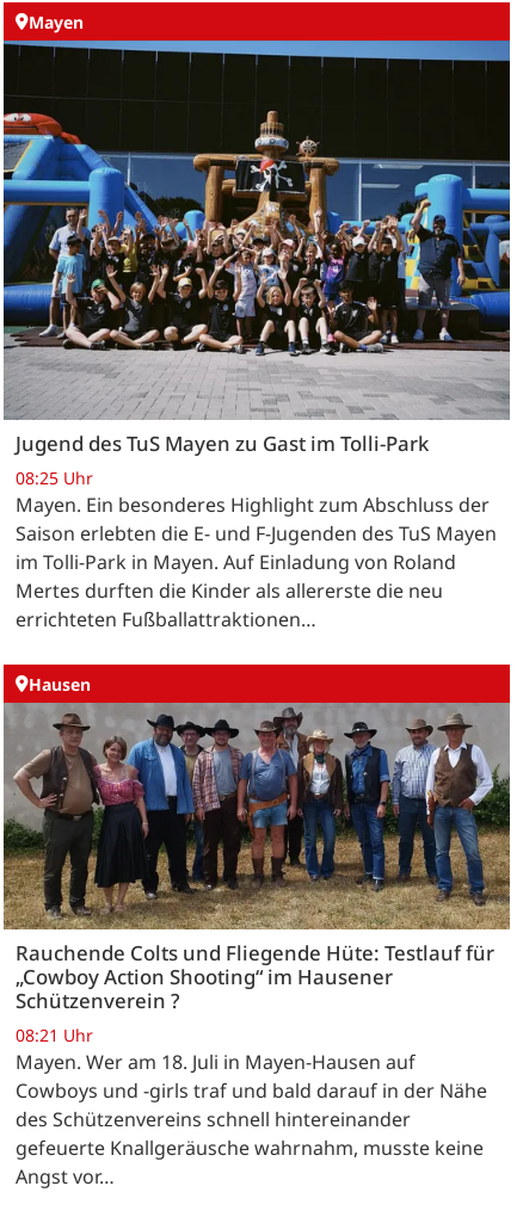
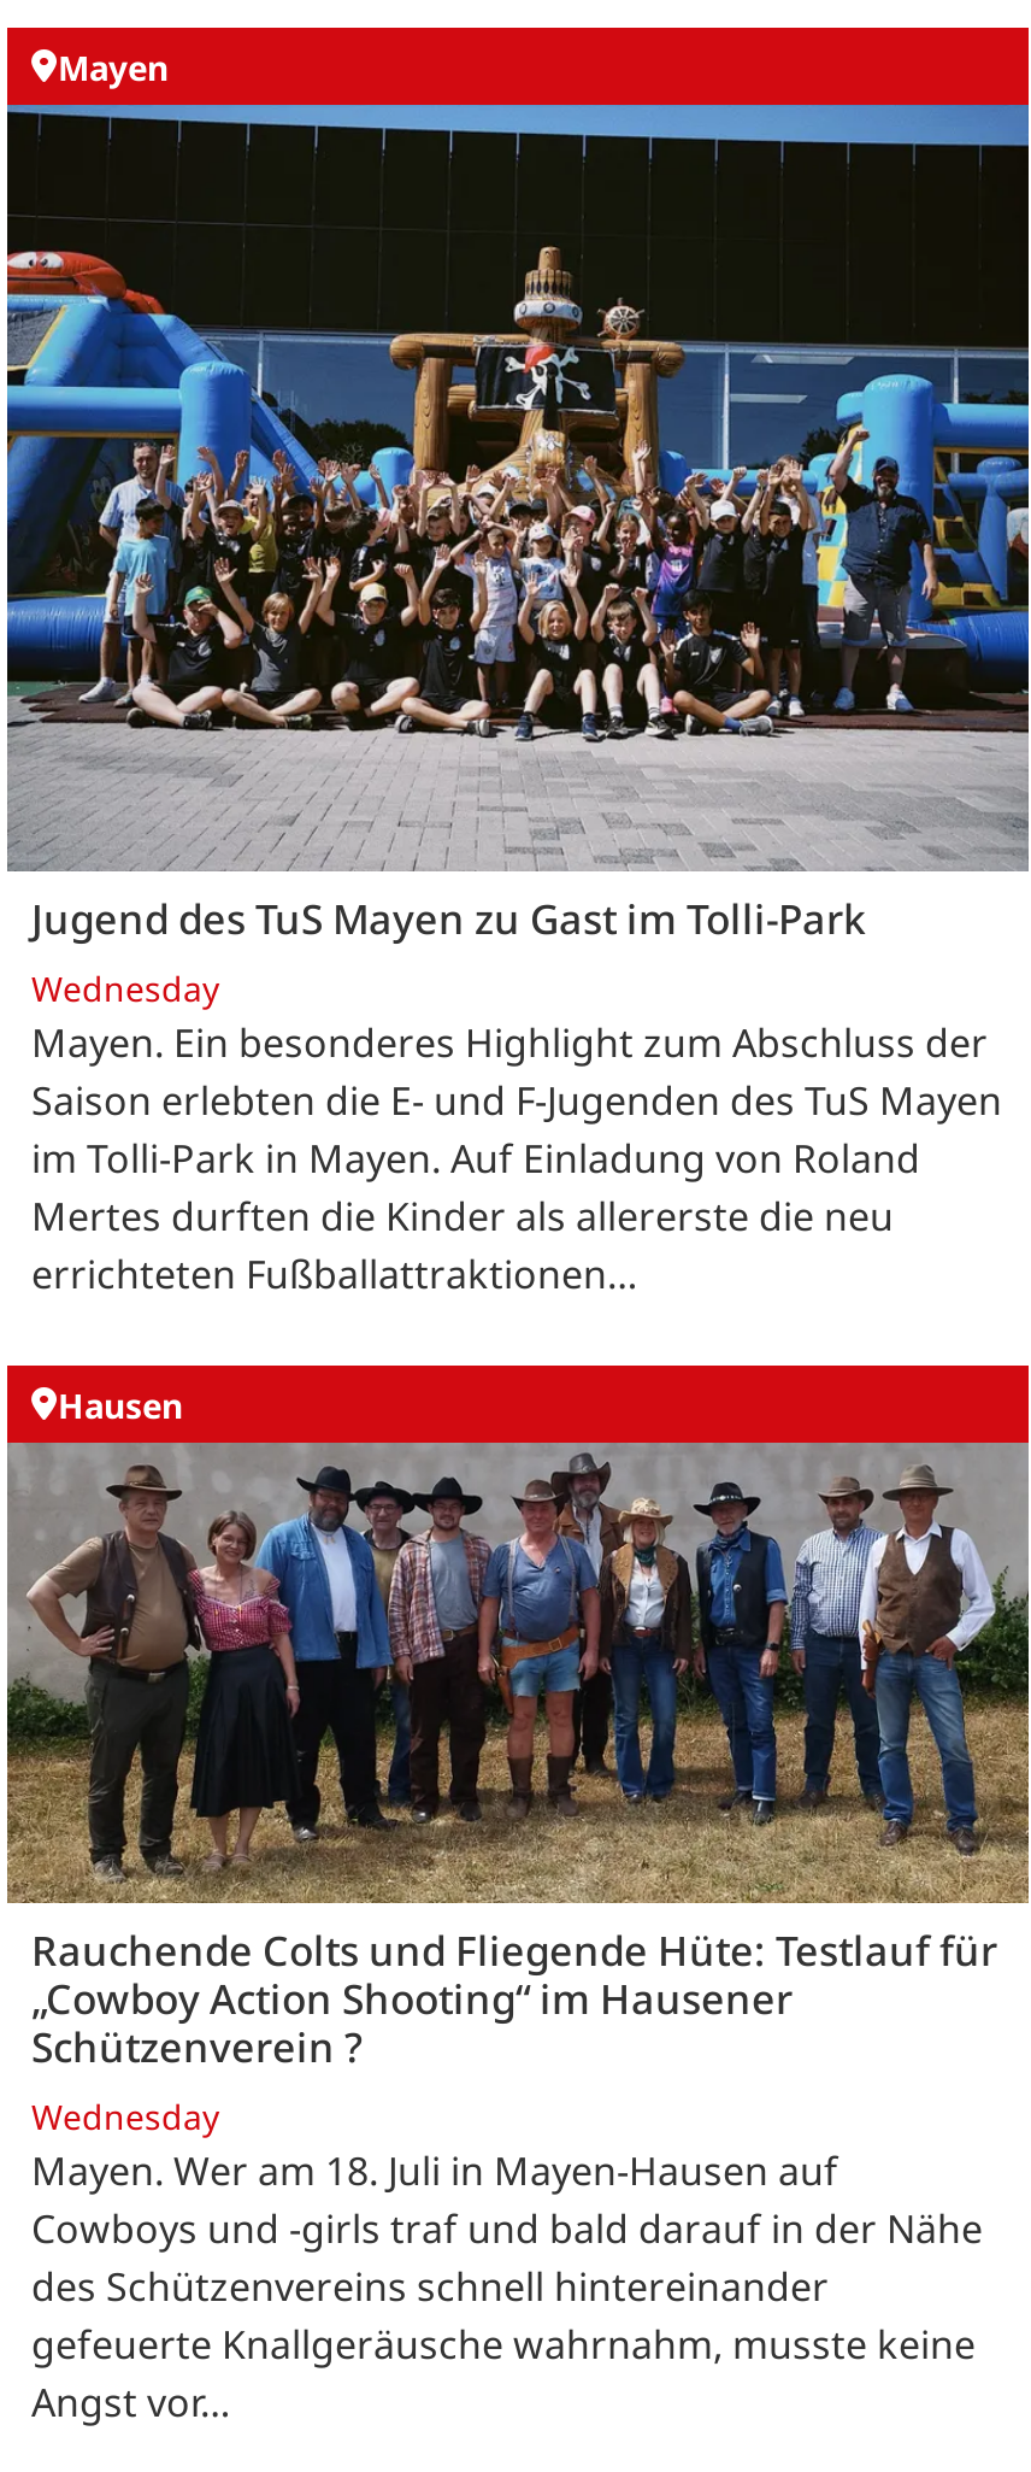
- 08:25 Uhr
+ Wednesday

- 08:21 Uhr
+ Wednesday
